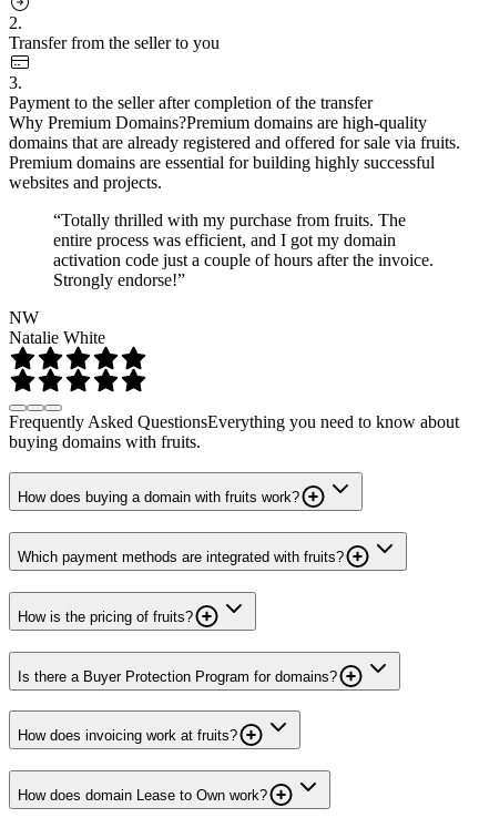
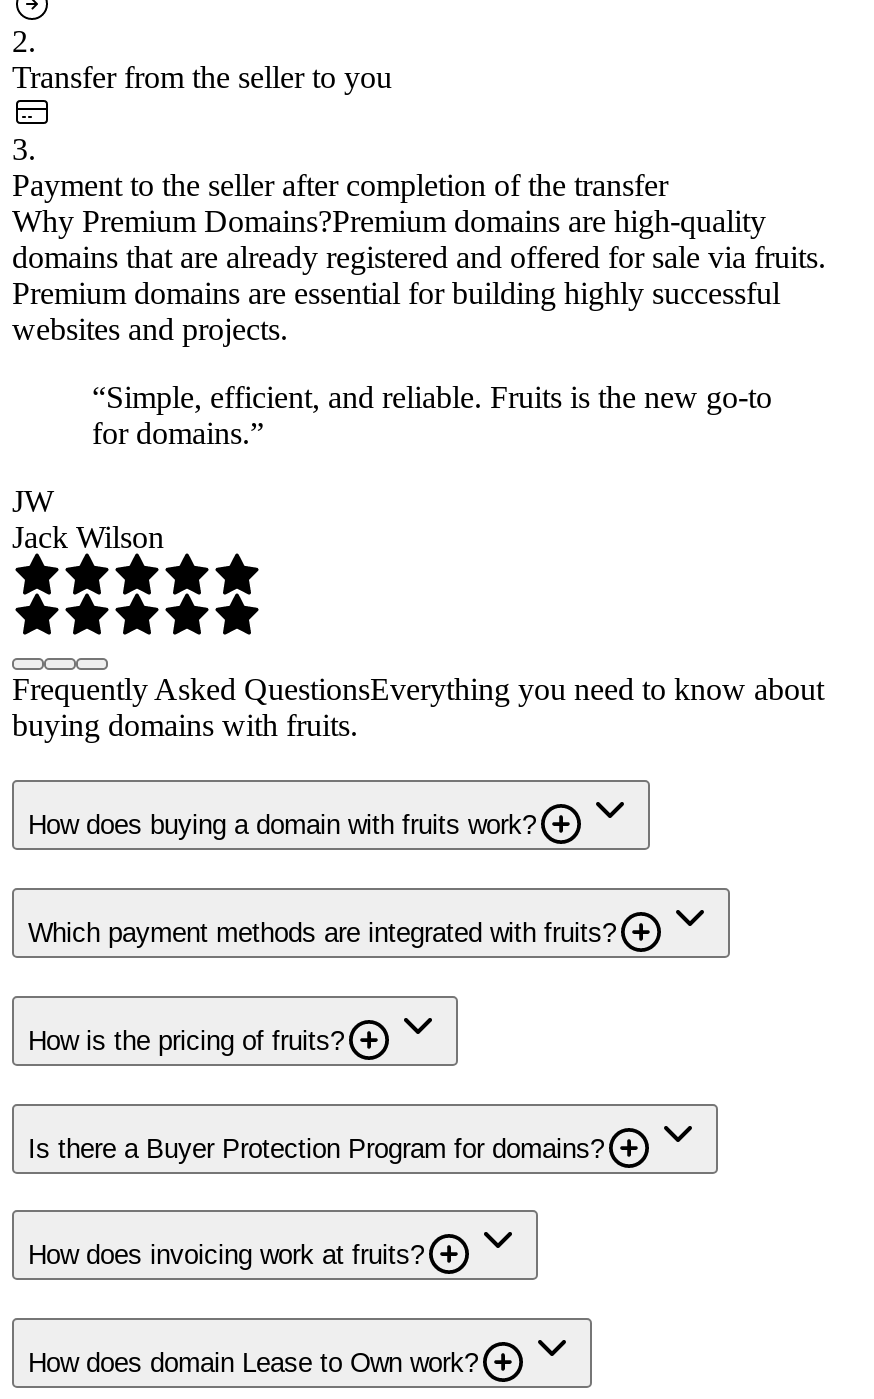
- “Totally thrilled with my purchase from fruits. The
- entire process was efficient, and I got my domain
- activation code just a couple of hours after the invoice.
- Strongly endorse!”
+ “Simple, efficient, and reliable. Fruits is the new go-to
+ for domains.”

- NW
- Natalie White
+ JW
+ Jack Wilson
